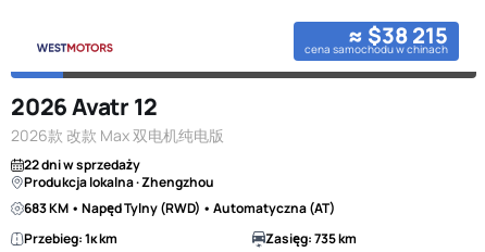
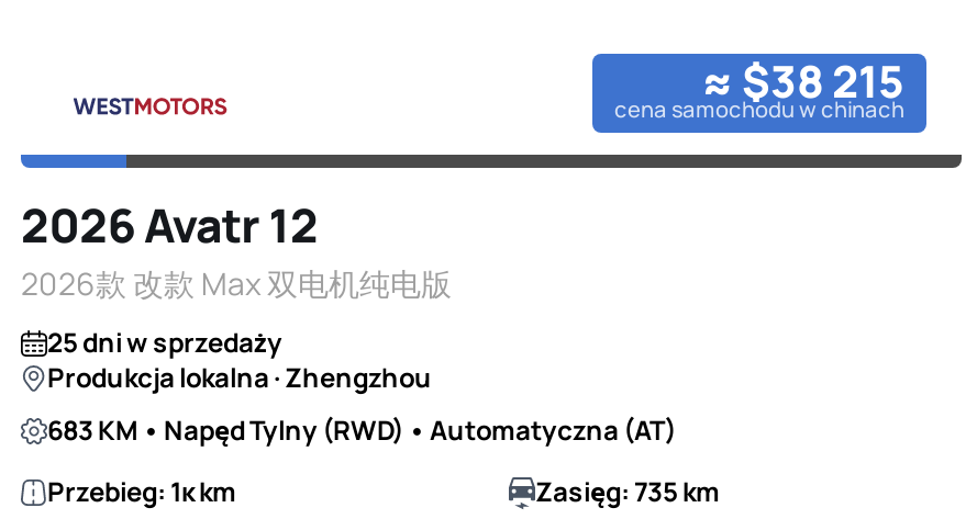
- 22 dni w sprzedaży
+ 25 dni w sprzedaży
